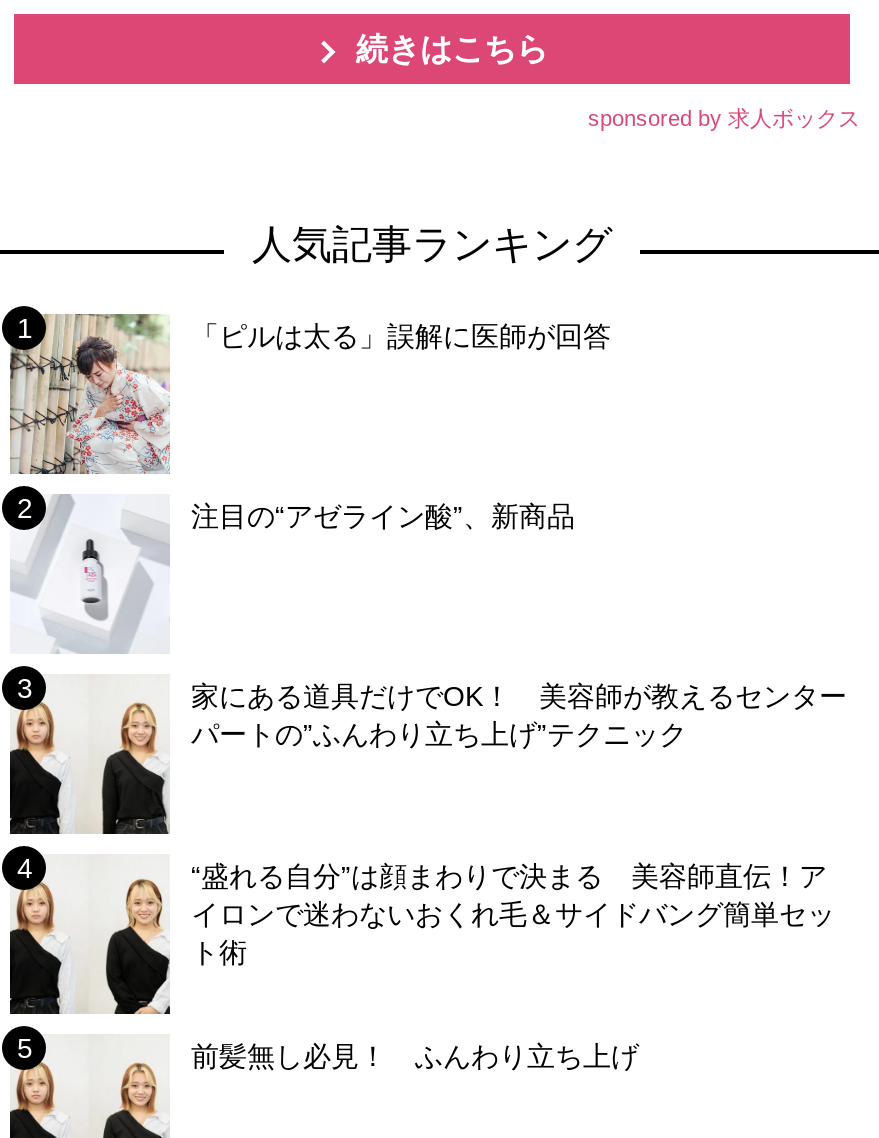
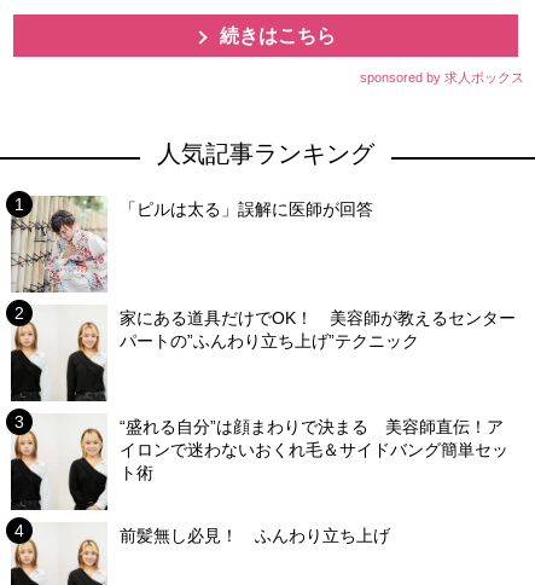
- [image]
- 注目の“アゼライン酸”、新商品
